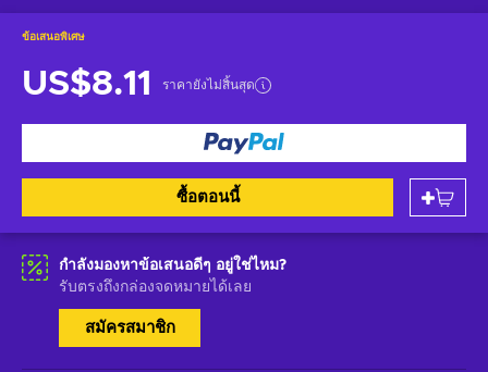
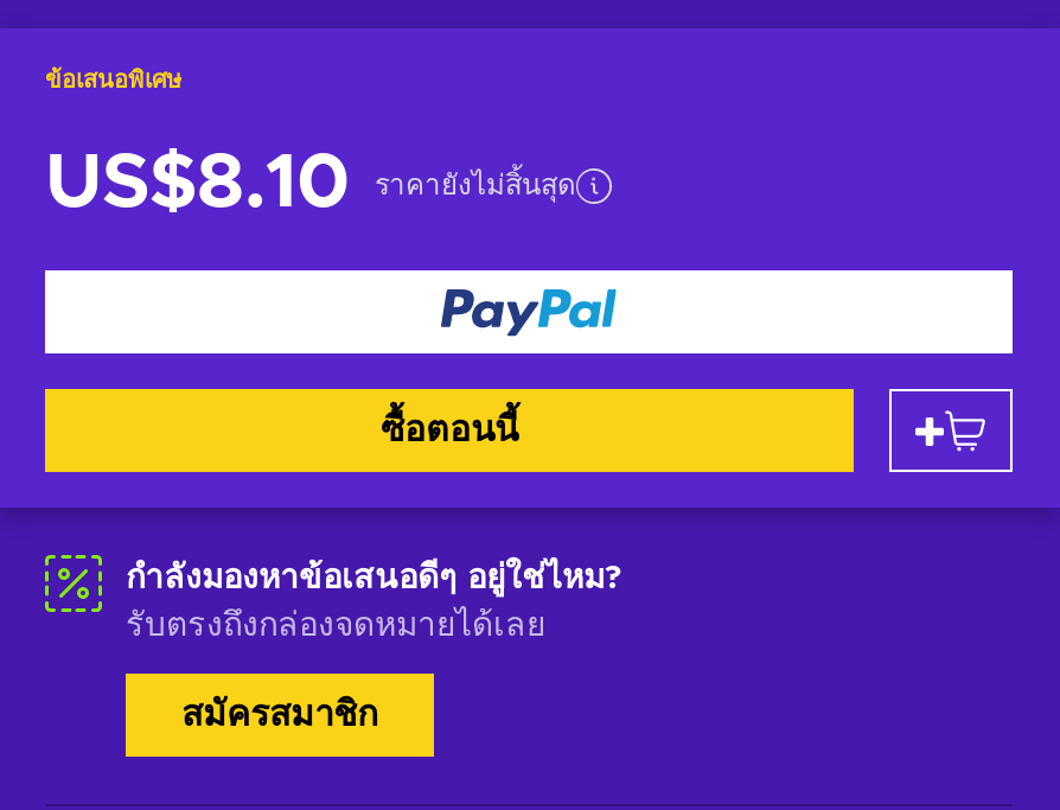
- US$8.11 ราคายังไม่สิ้นสุด
+ US$8.10 ราคายังไม่สิ้นสุด
